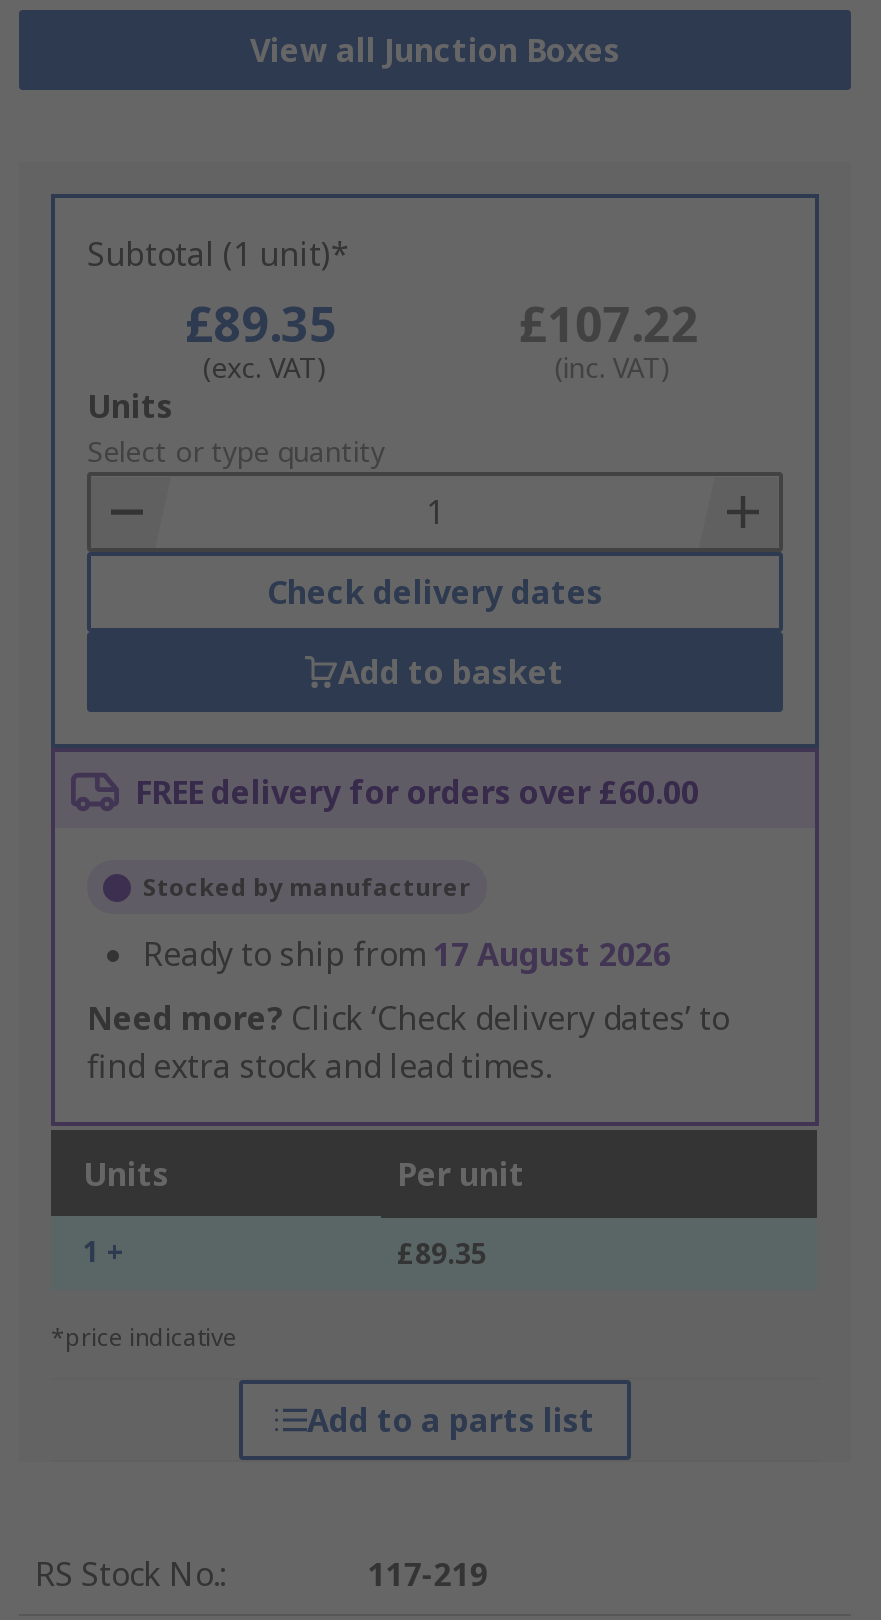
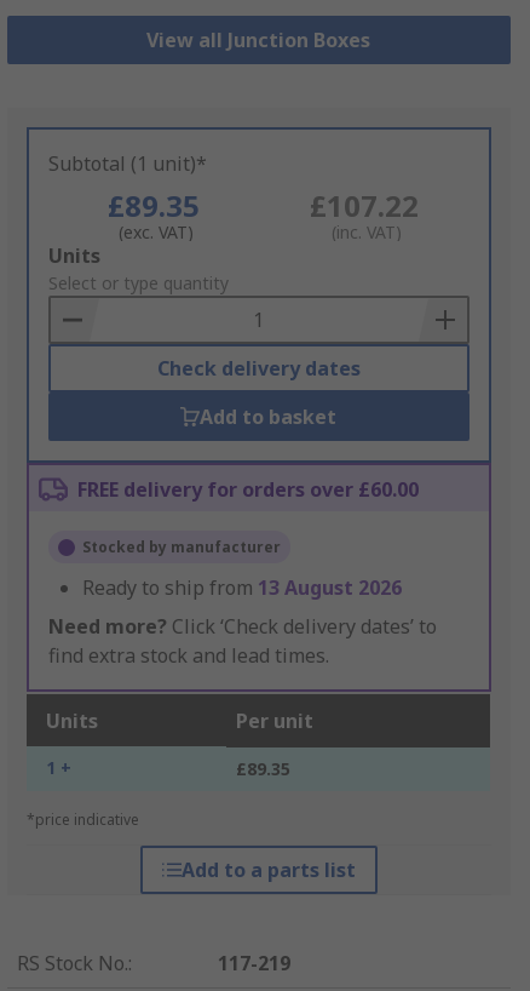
- Ready to ship from 17 August 2026
+ Ready to ship from 13 August 2026
